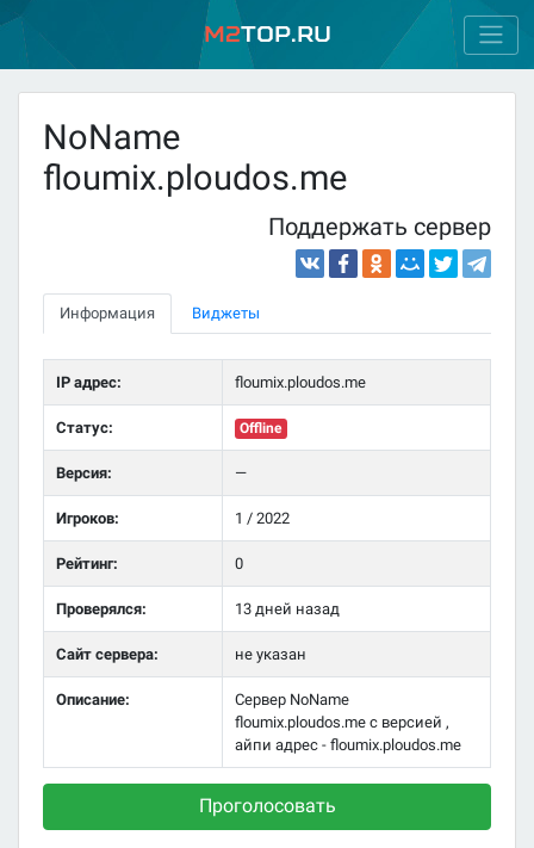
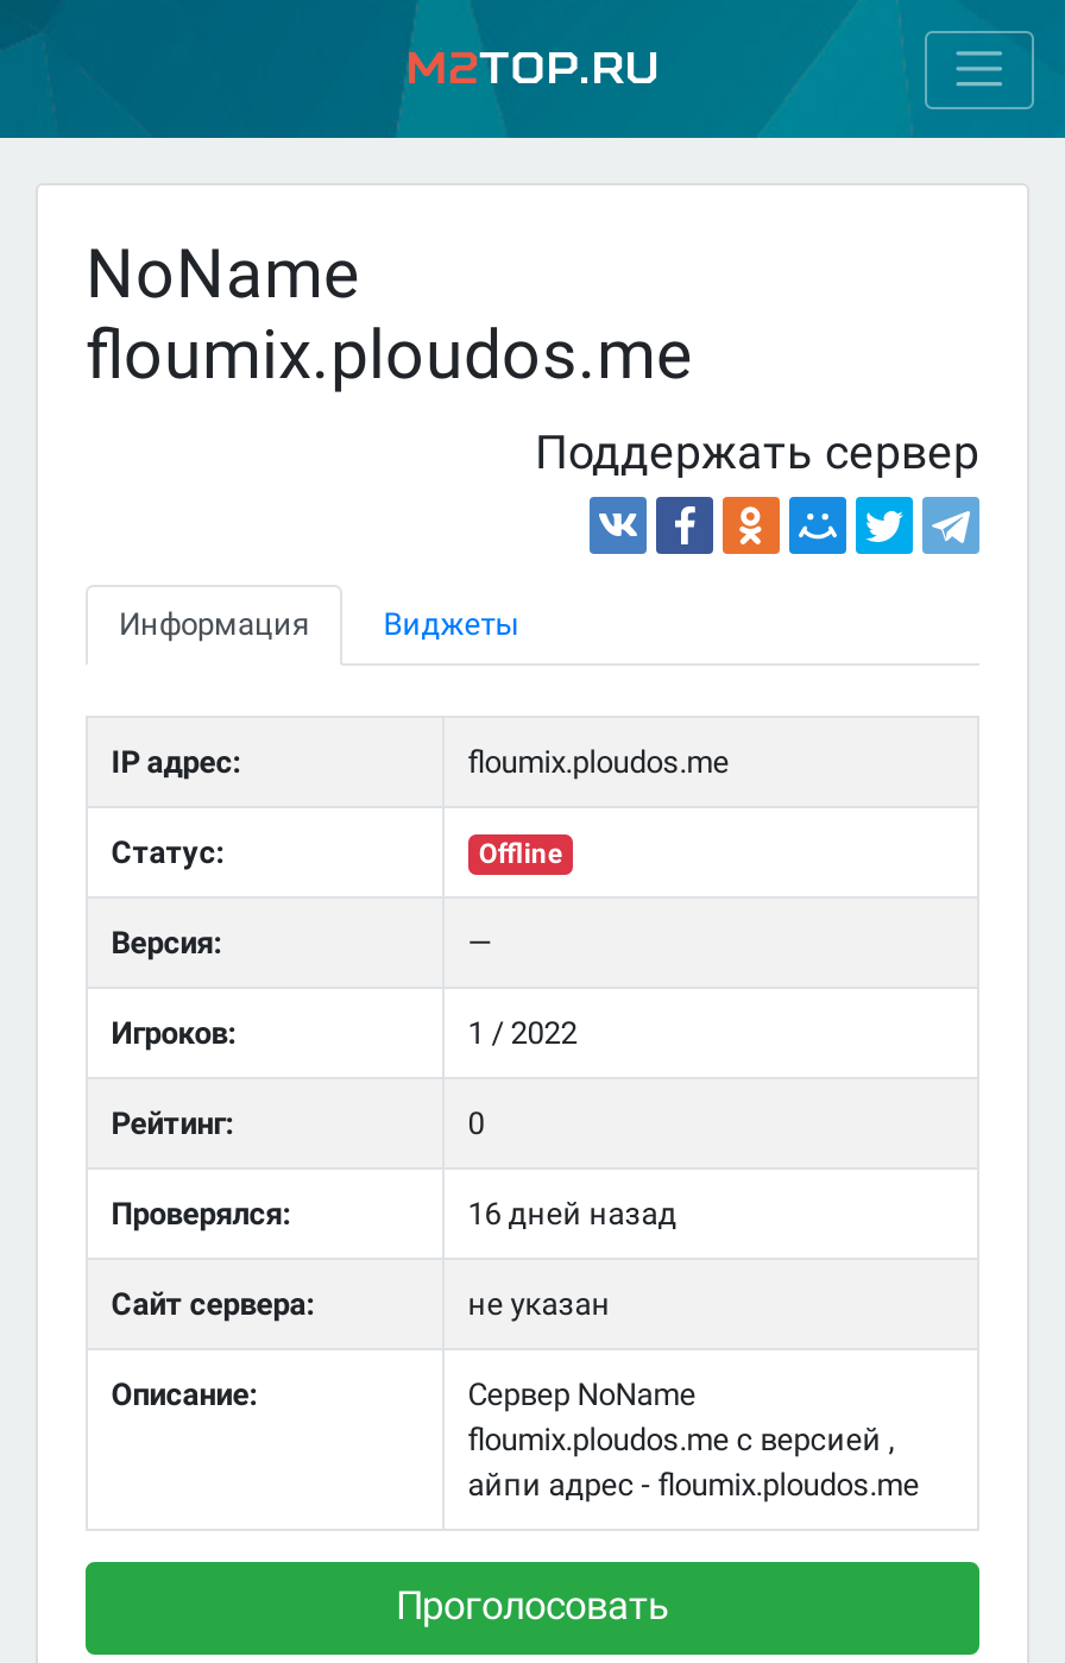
- 13 дней назад
+ 16 дней назад
